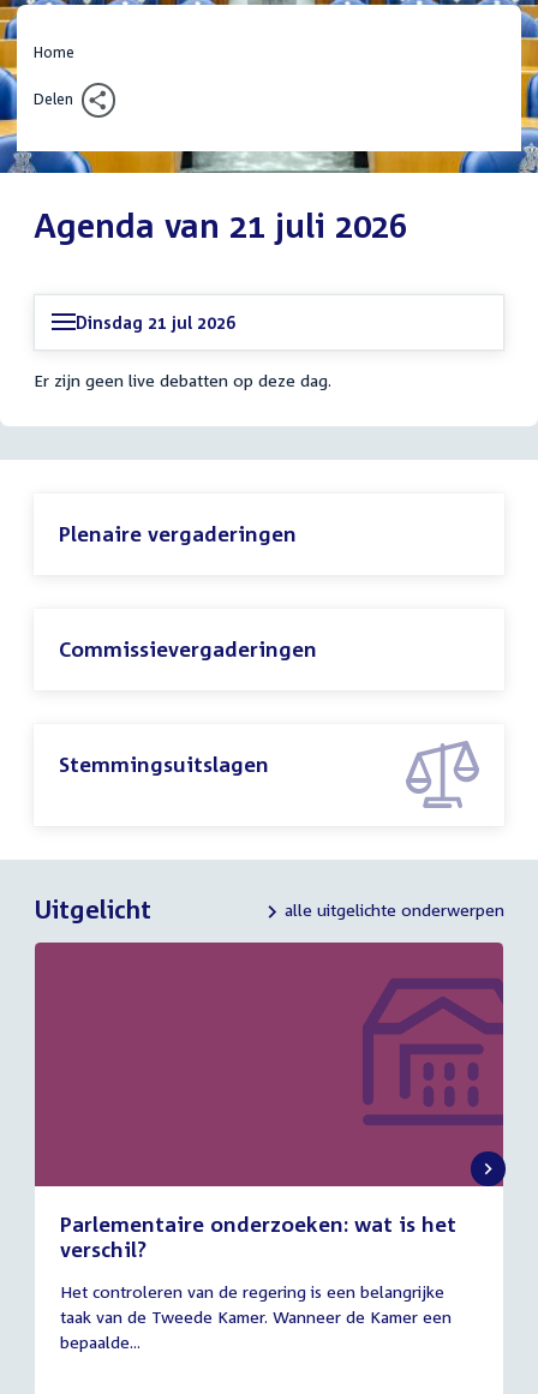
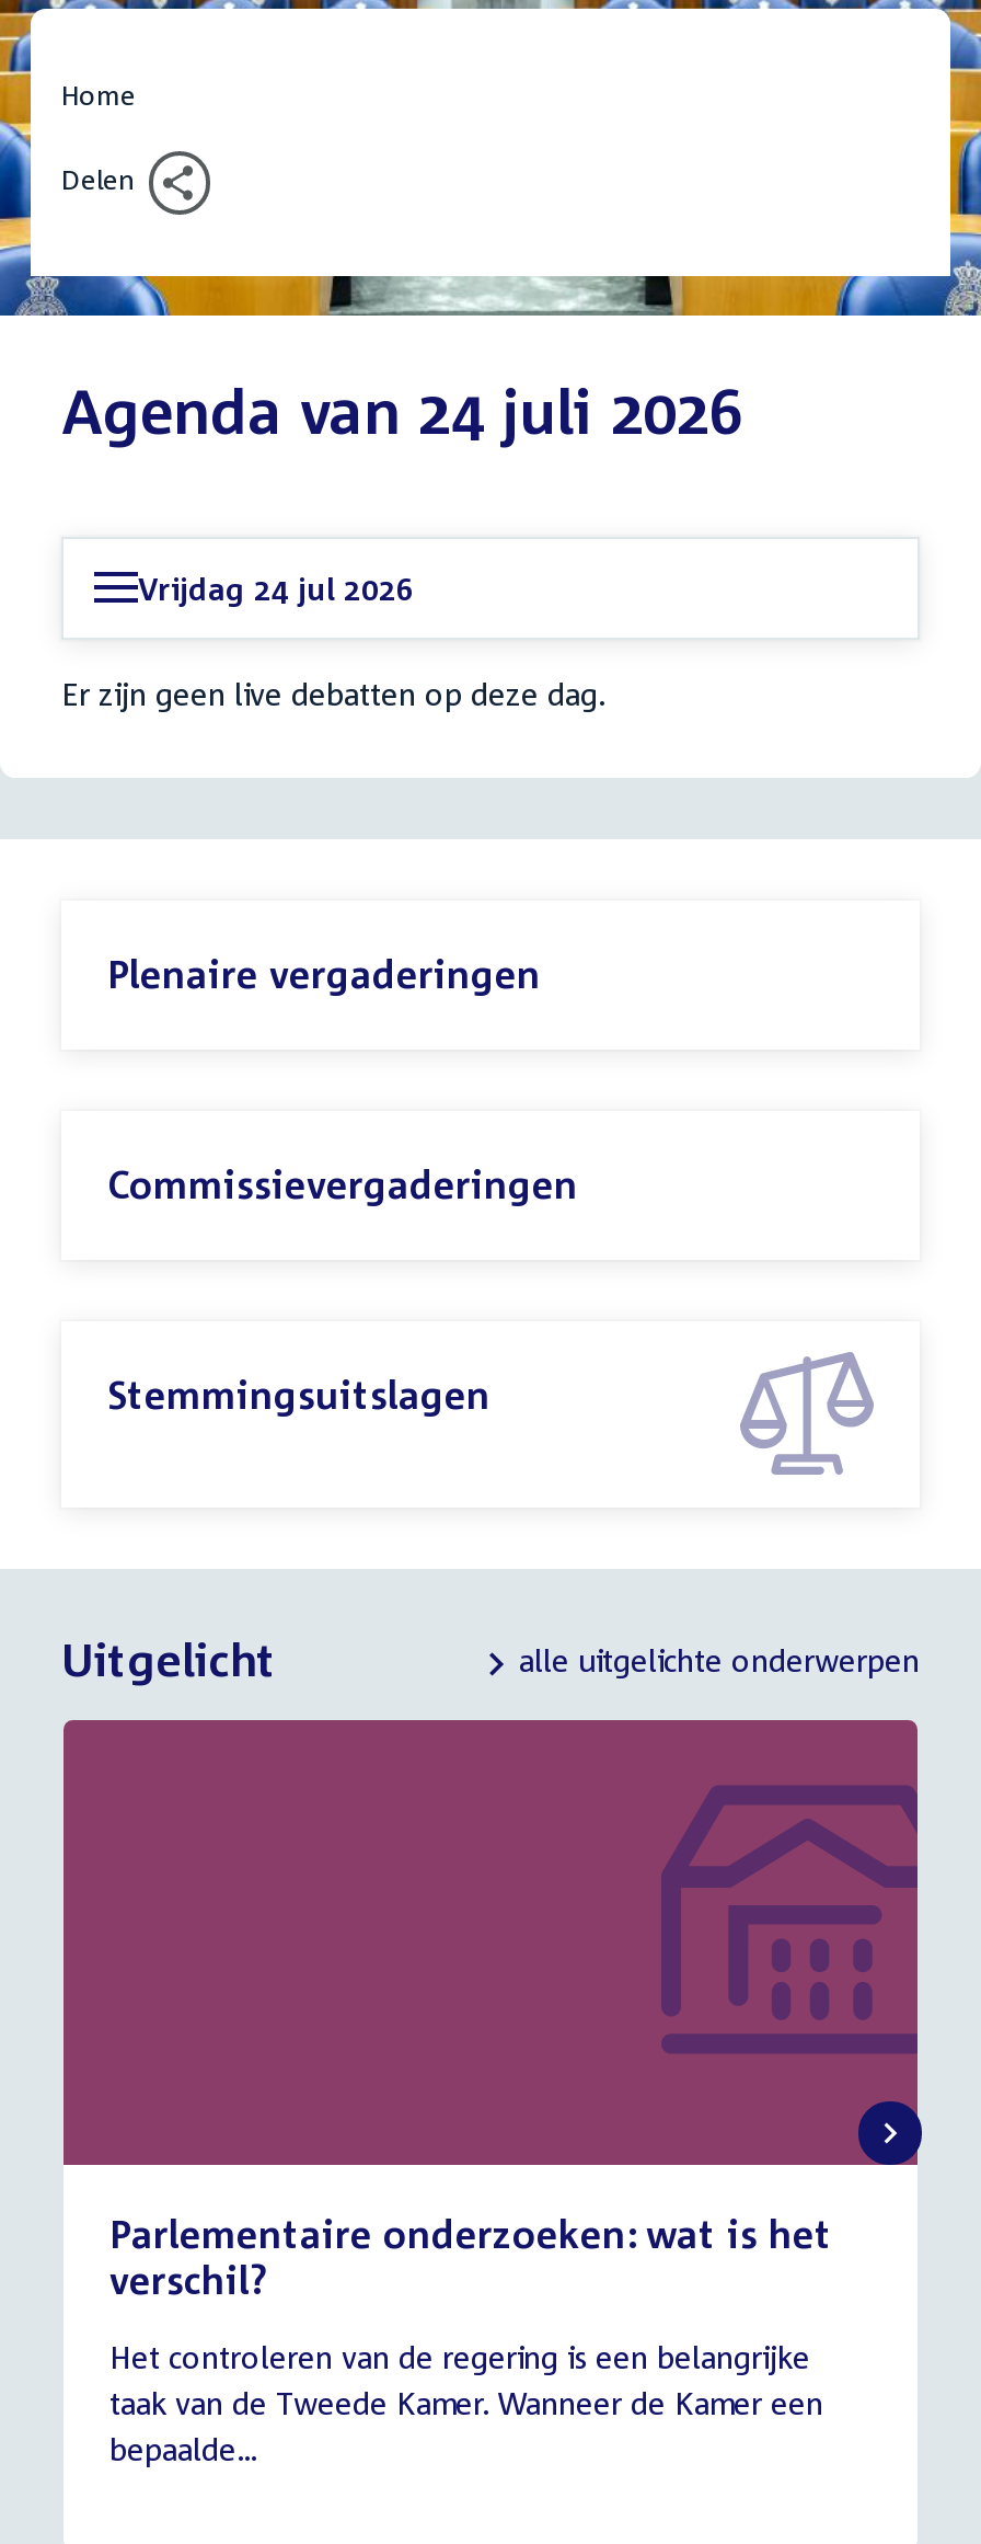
- Agenda van 21 juli 2026
+ Agenda van 24 juli 2026

- Dinsdag 21 jul 2026
+ Vrijdag 24 jul 2026
